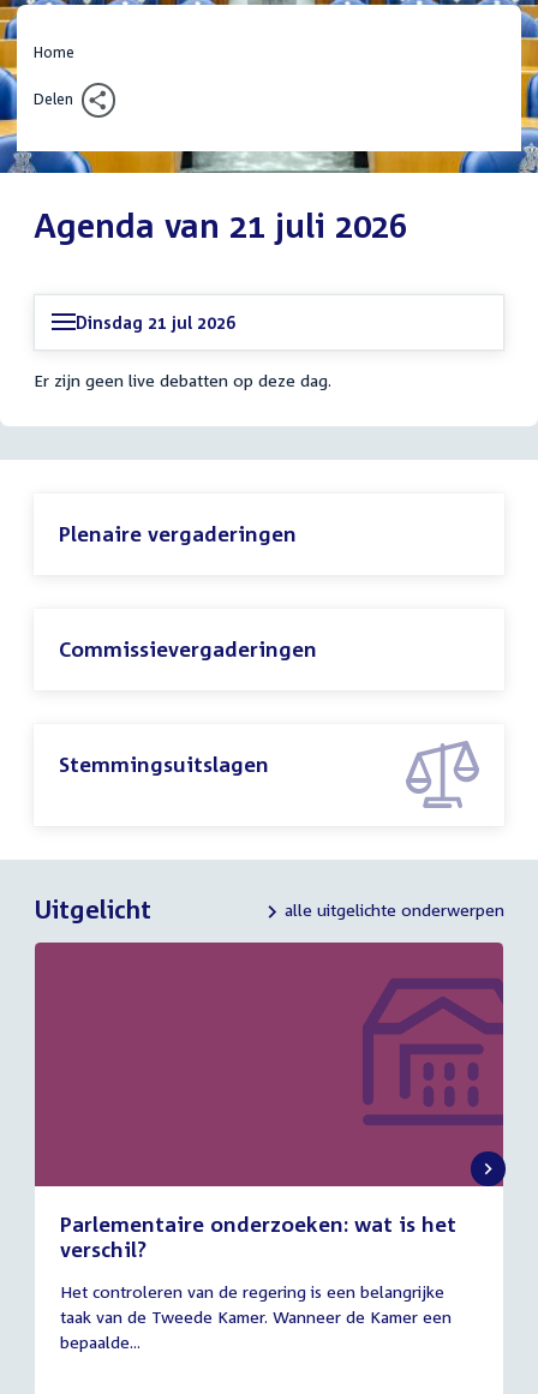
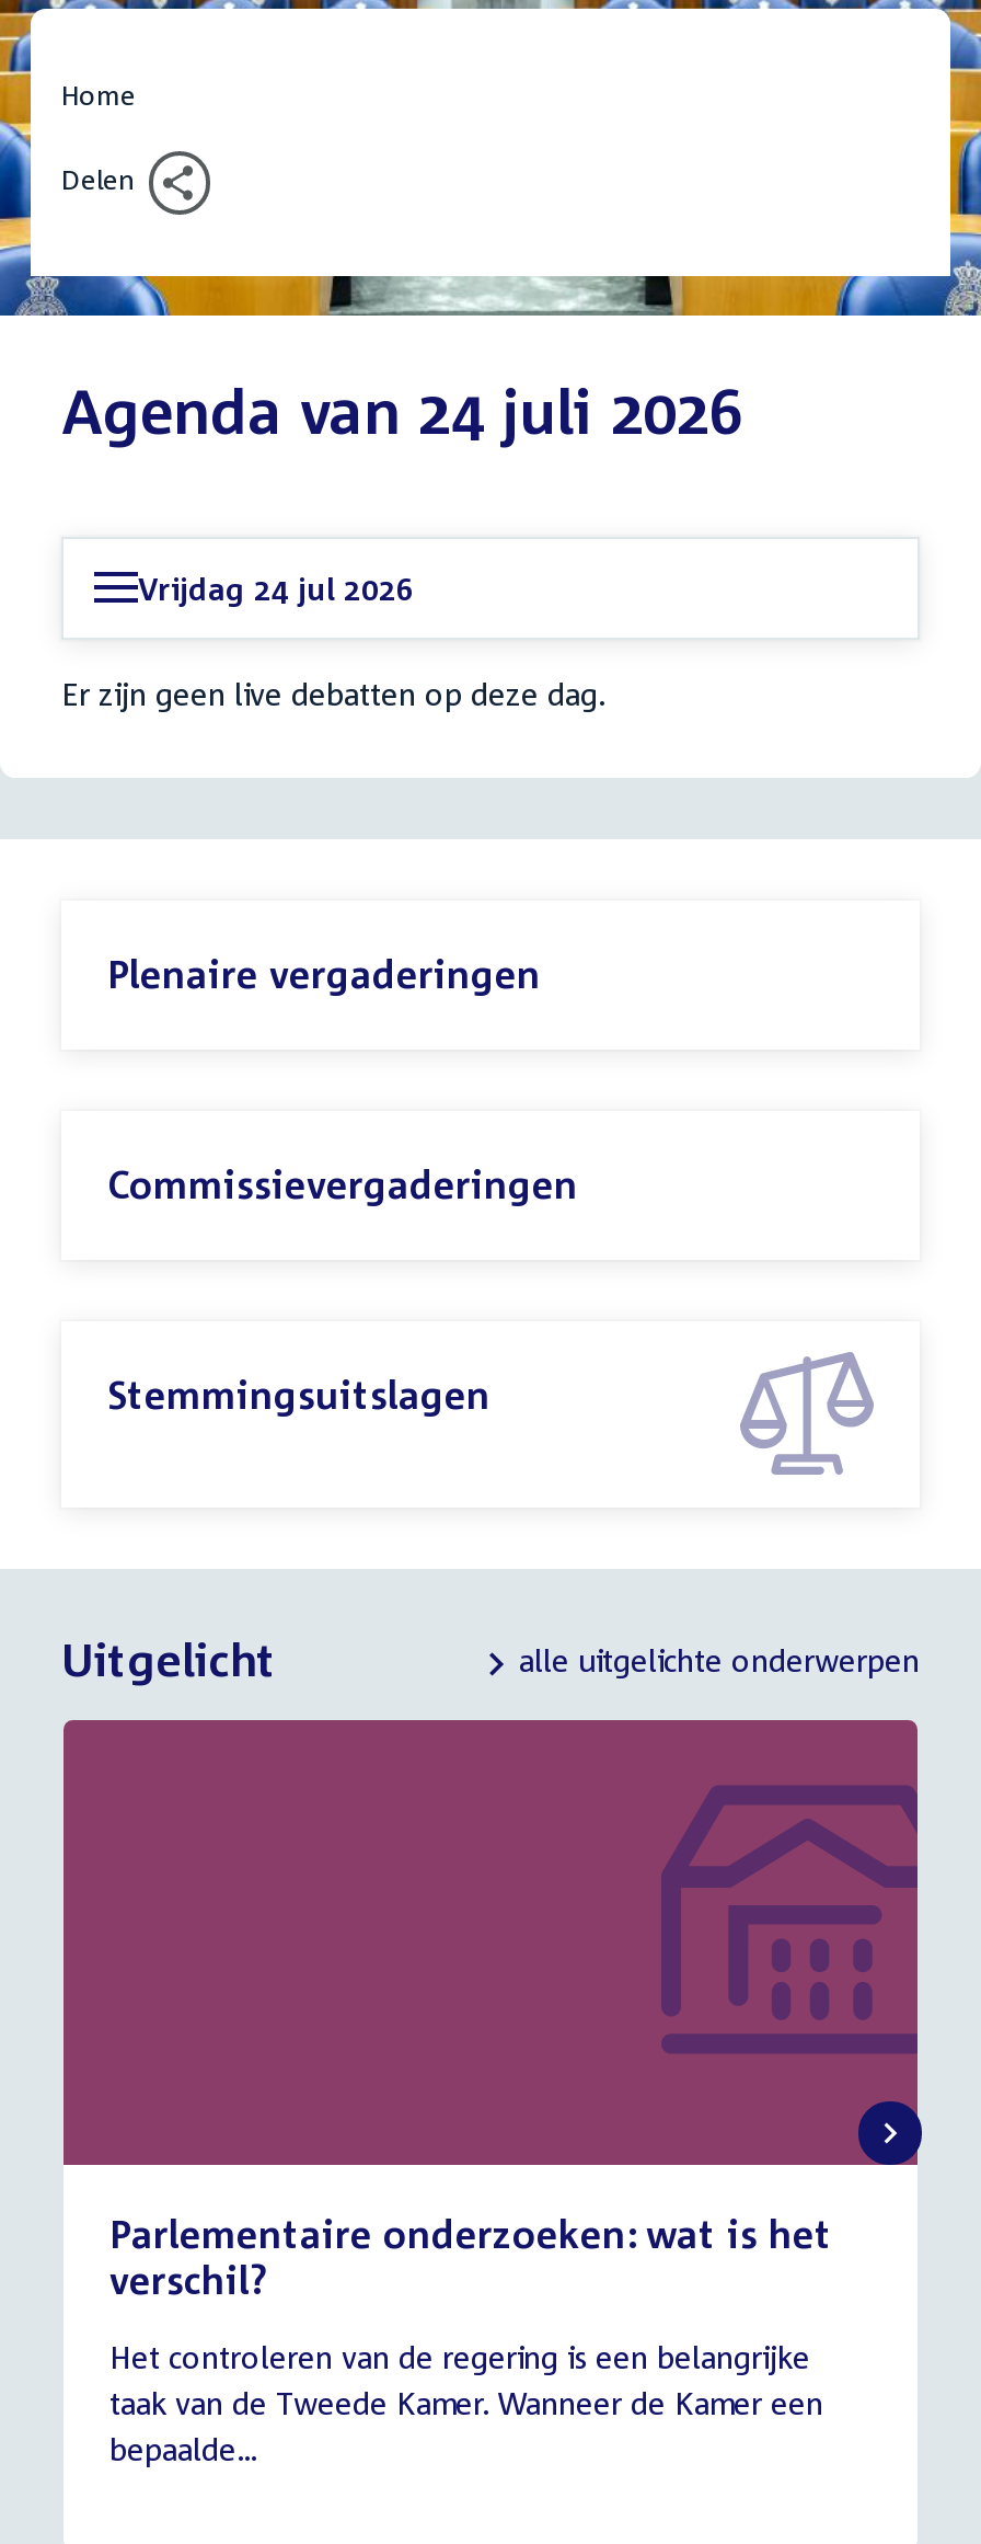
- Agenda van 21 juli 2026
+ Agenda van 24 juli 2026

- Dinsdag 21 jul 2026
+ Vrijdag 24 jul 2026
